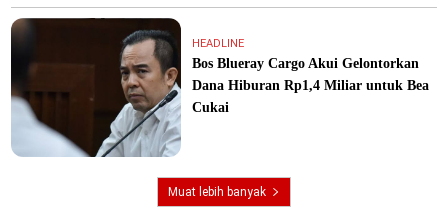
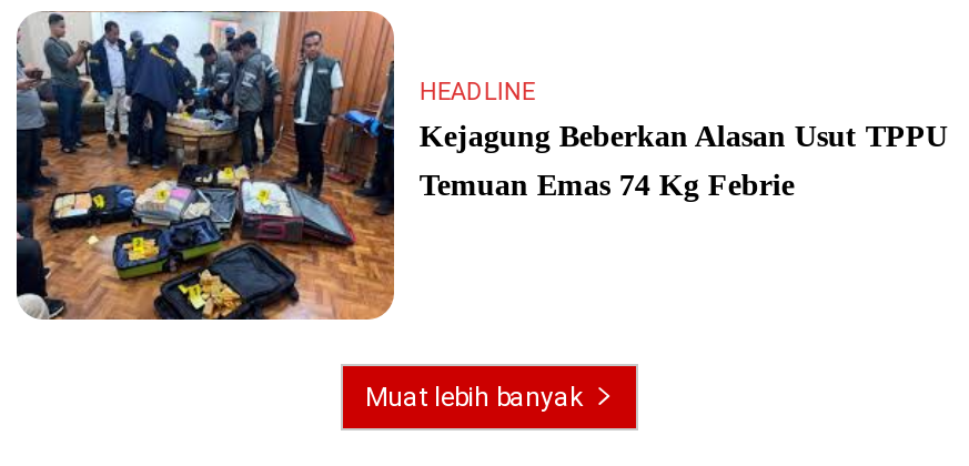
- [image]
- Bos Blueray Cargo Akui Gelontorkan
- Dana Hiburan Rp1,4 Miliar untuk Bea
- Cukai
+ [image]
+ Kejagung Beberkan Alasan Usut TPPU
+ Temuan Emas 74 Kg Febrie
